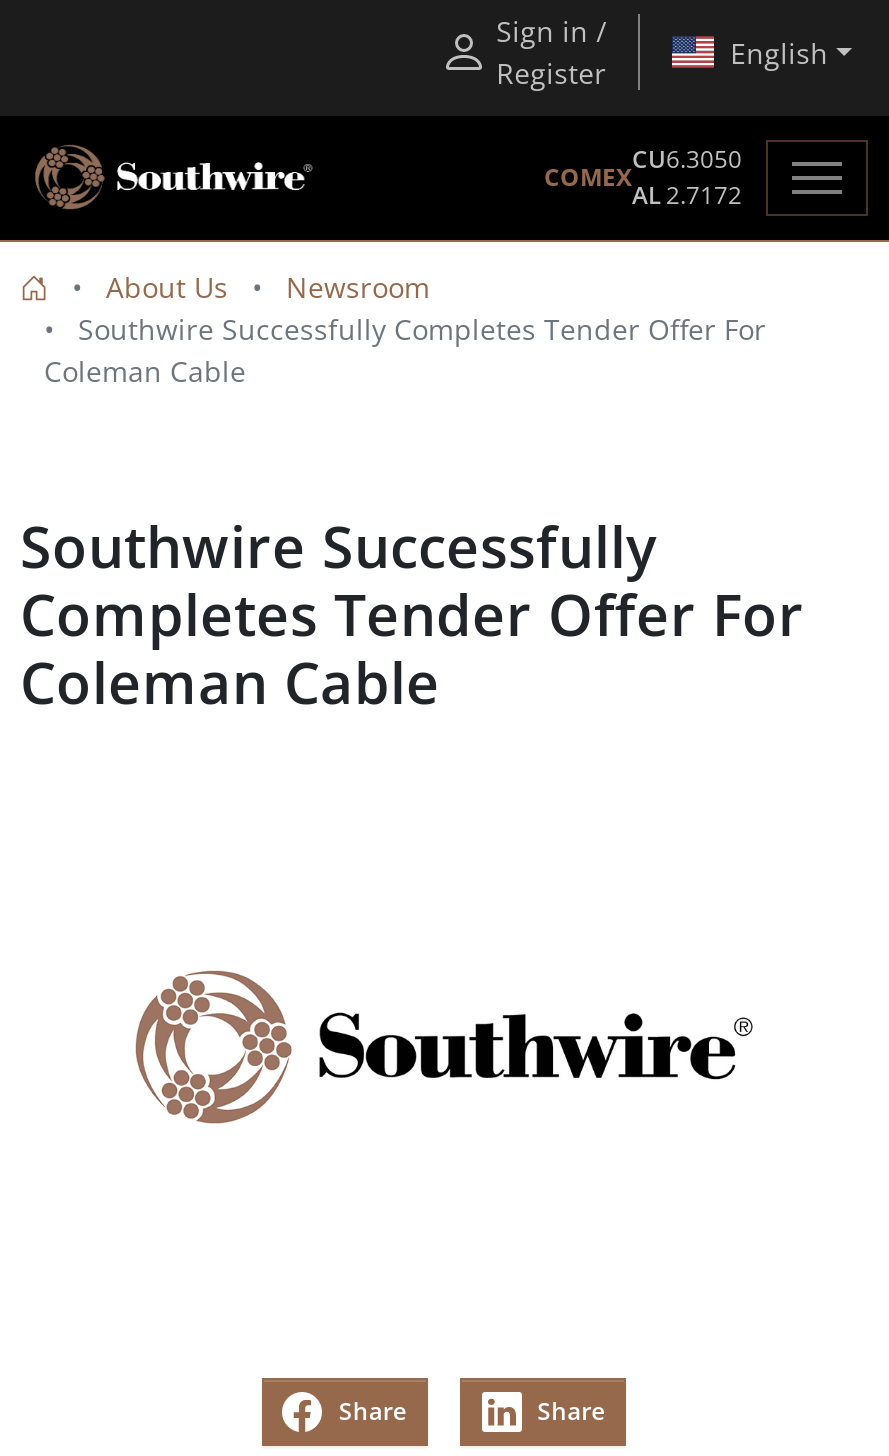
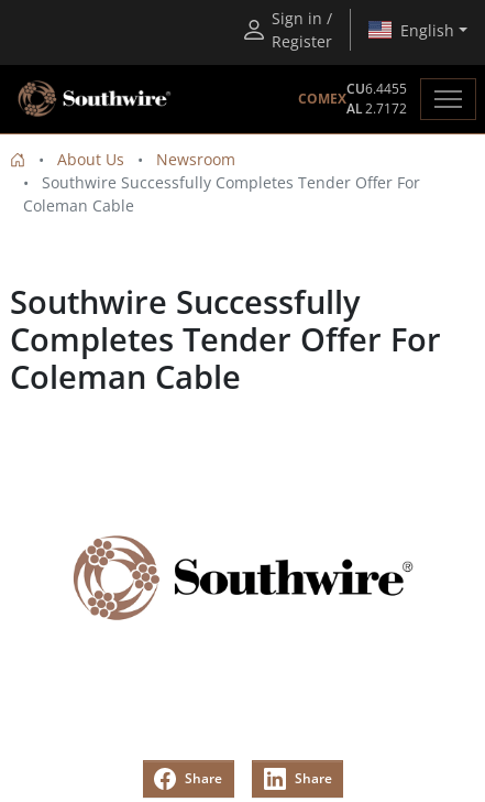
- CU6.3050
+ CU6.4455
